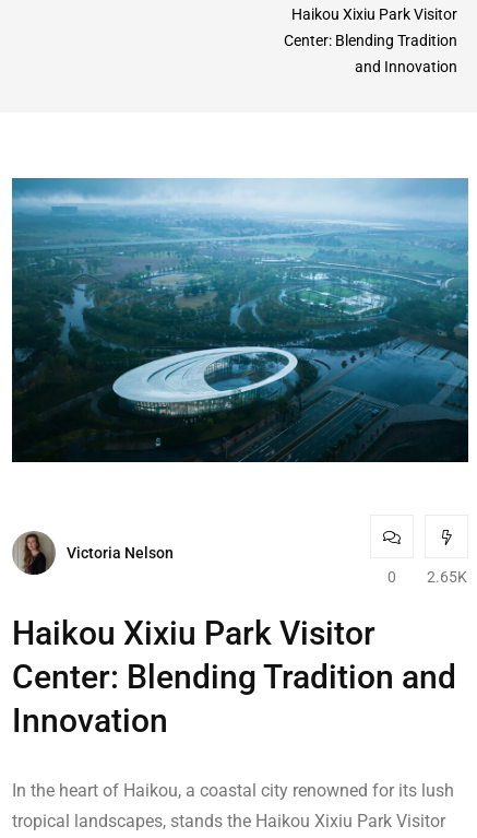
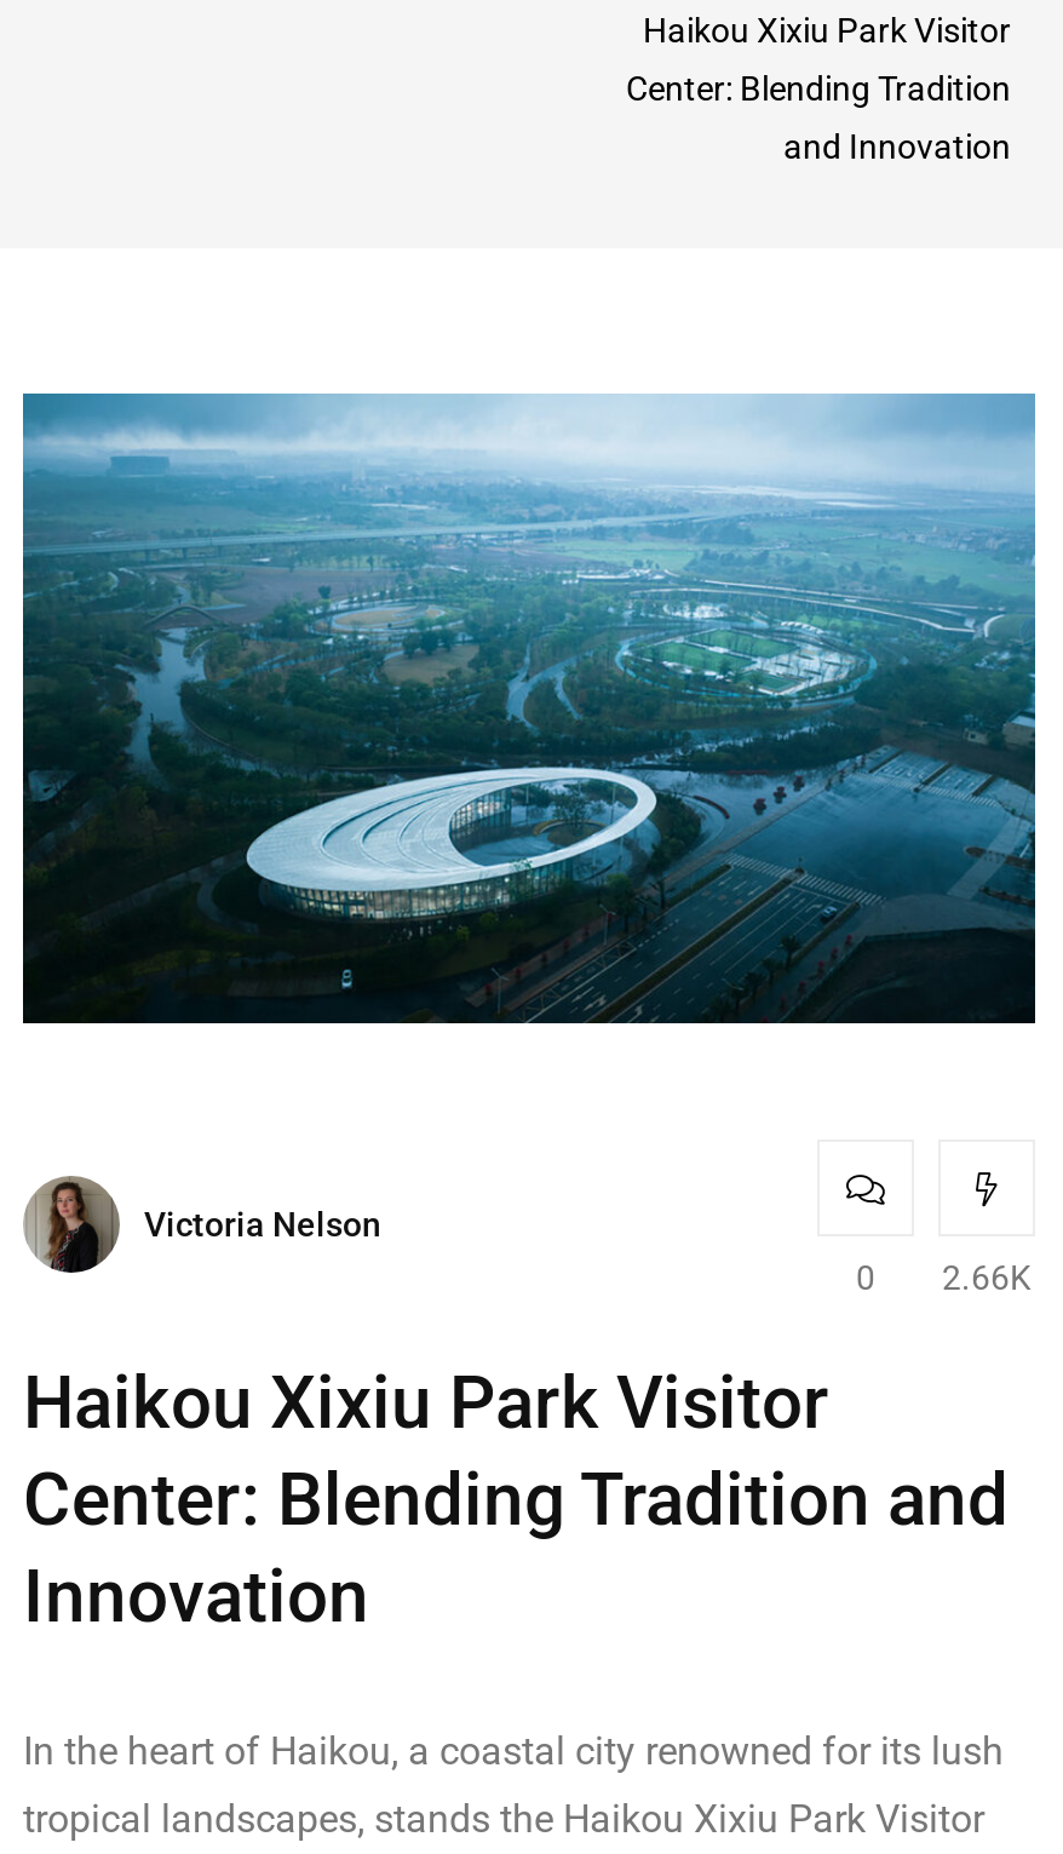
- 0 2.65K
+ 0 2.66K
